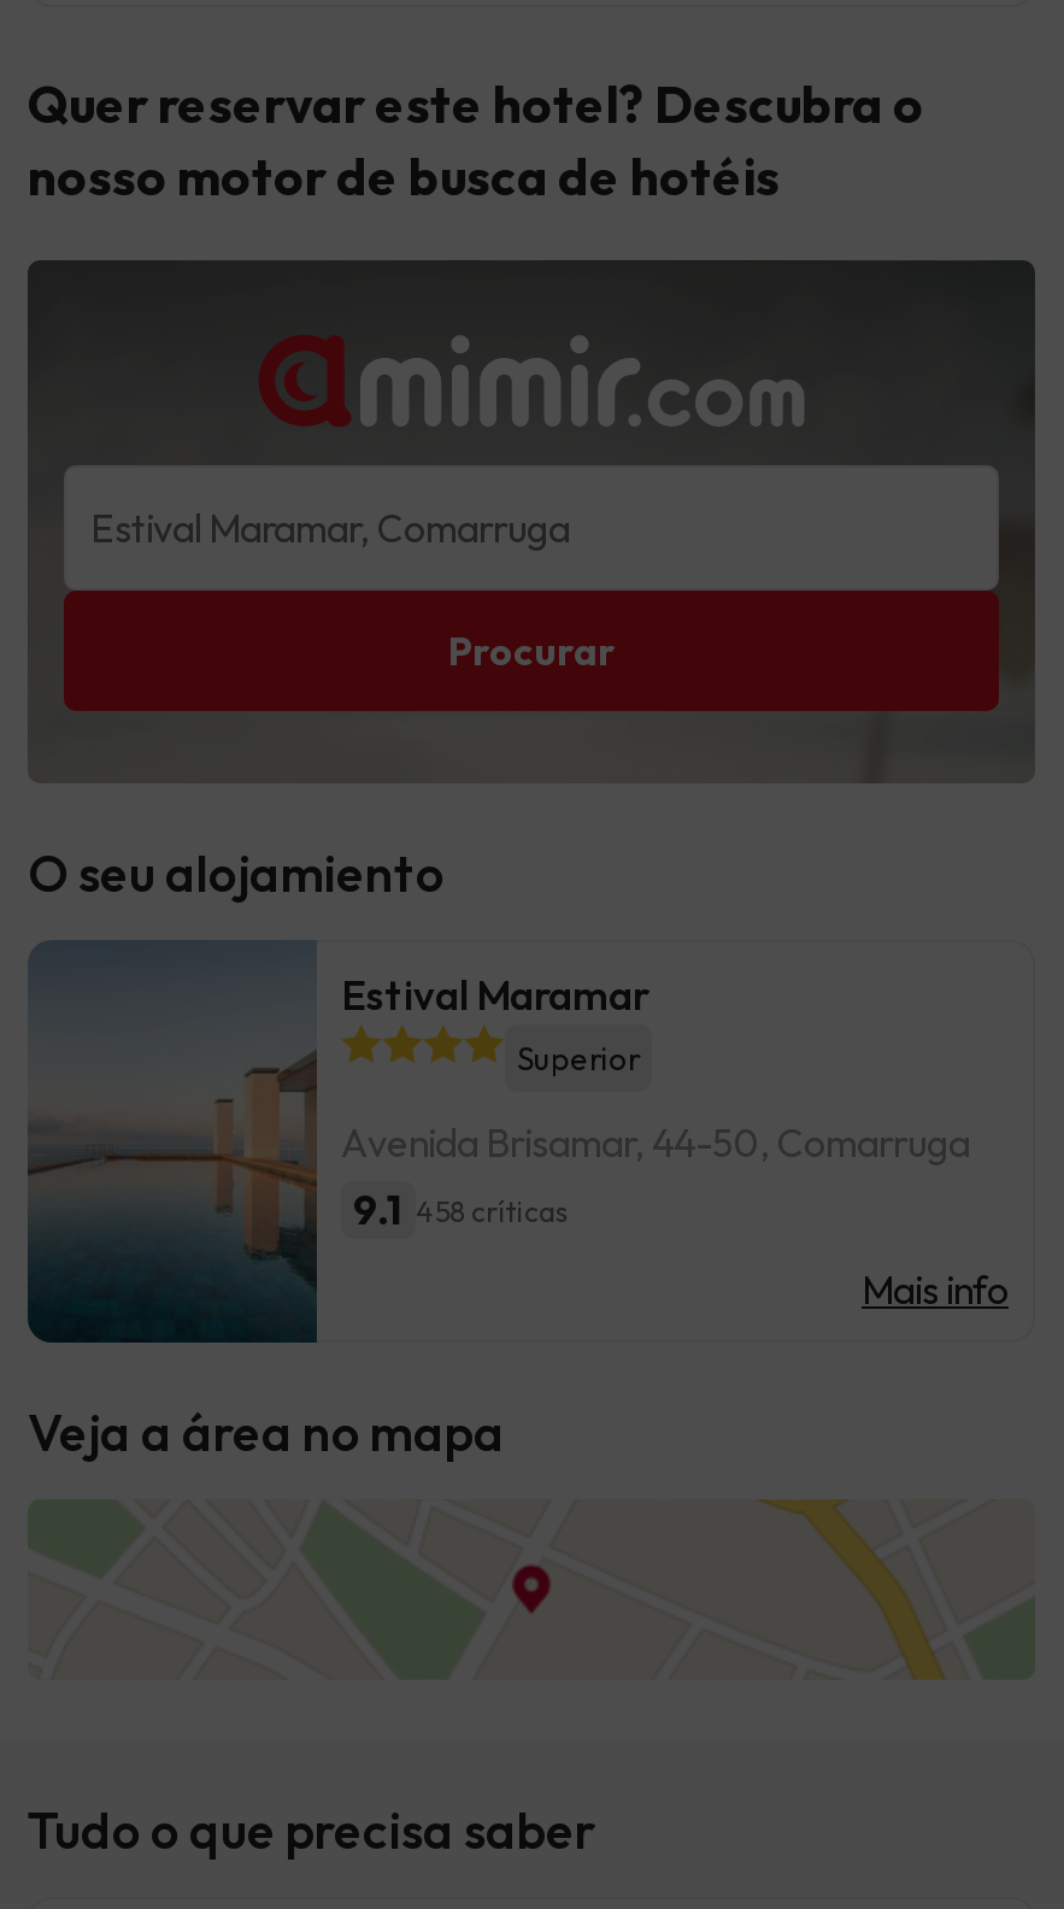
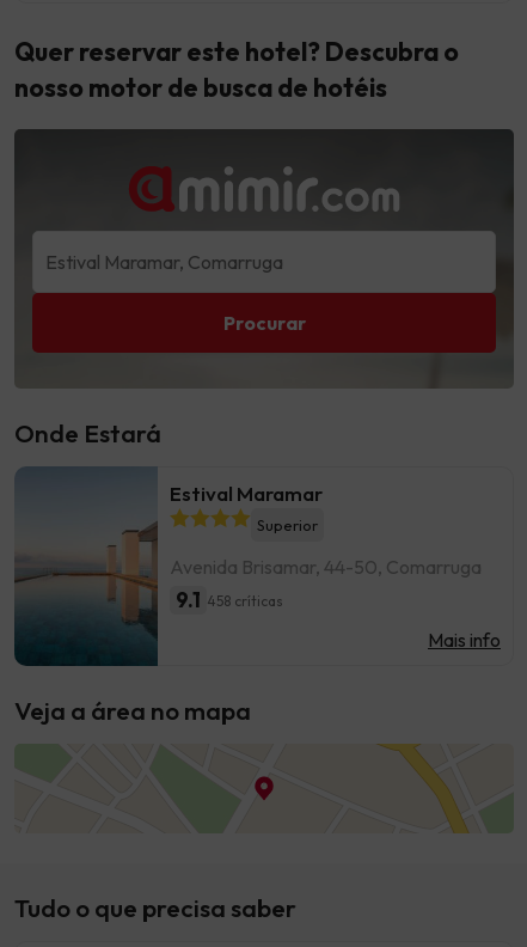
- O seu alojamiento
+ Onde Estará
